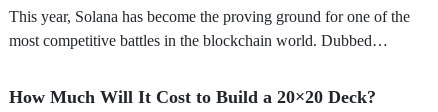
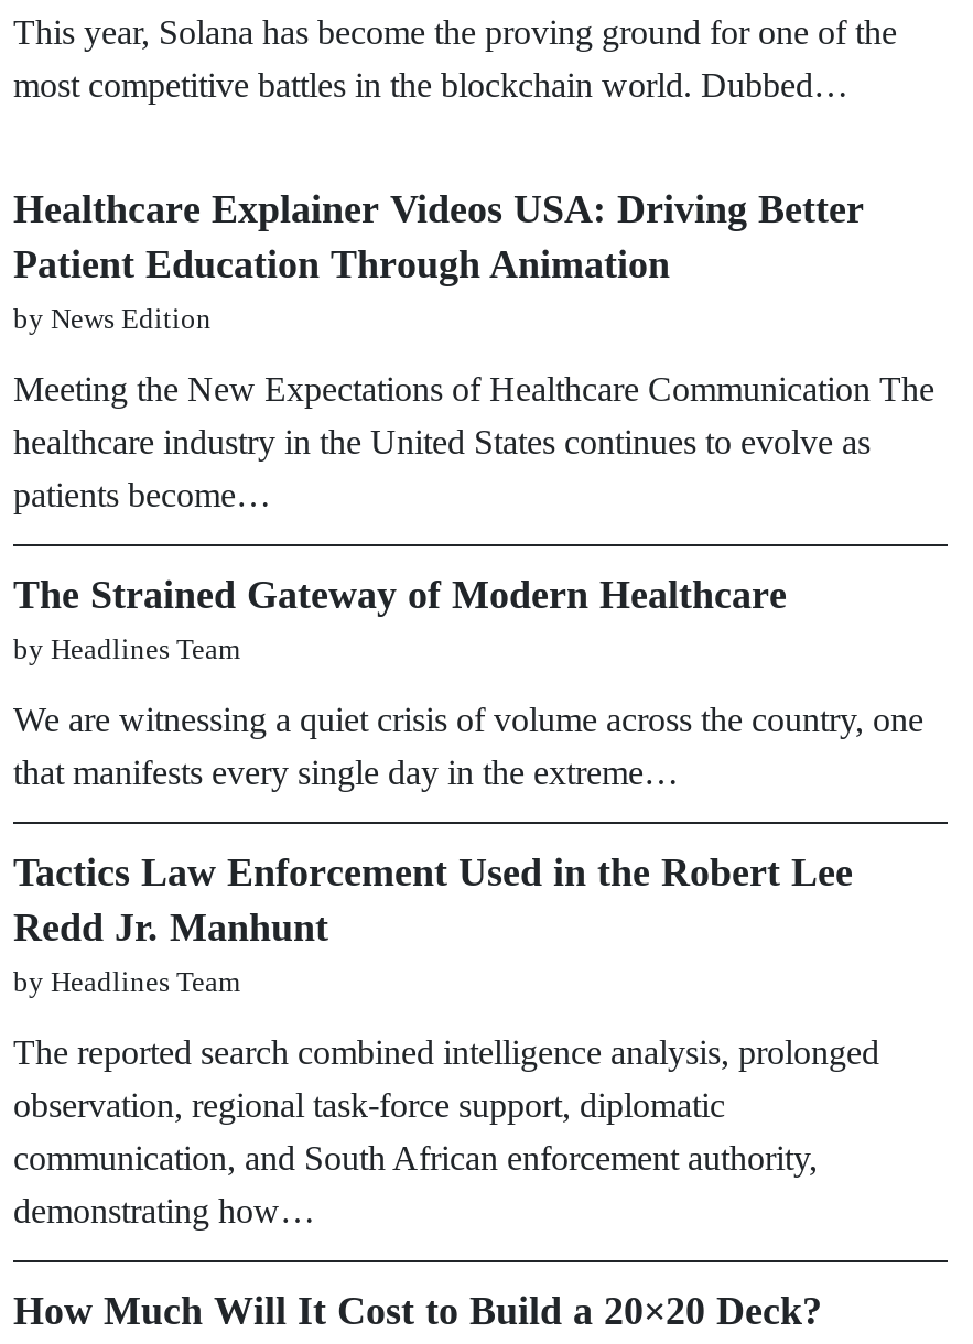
+ Healthcare Explainer Videos USA: Driving Better
+ Patient Education Through Animation
+ by News Edition
+ Meeting the New Expectations of Healthcare Communication The
+ healthcare industry in the United States continues to evolve as
+ patients become…
+ The Strained Gateway of Modern Healthcare
+ by Headlines Team
+ We are witnessing a quiet crisis of volume across the country, one
+ that manifests every single day in the extreme…
+ Tactics Law Enforcement Used in the Robert Lee
+ Redd Jr. Manhunt
+ by Headlines Team
+ The reported search combined intelligence analysis, prolonged
+ observation, regional task-force support, diplomatic
+ communication, and South African enforcement authority,
+ demonstrating how…
